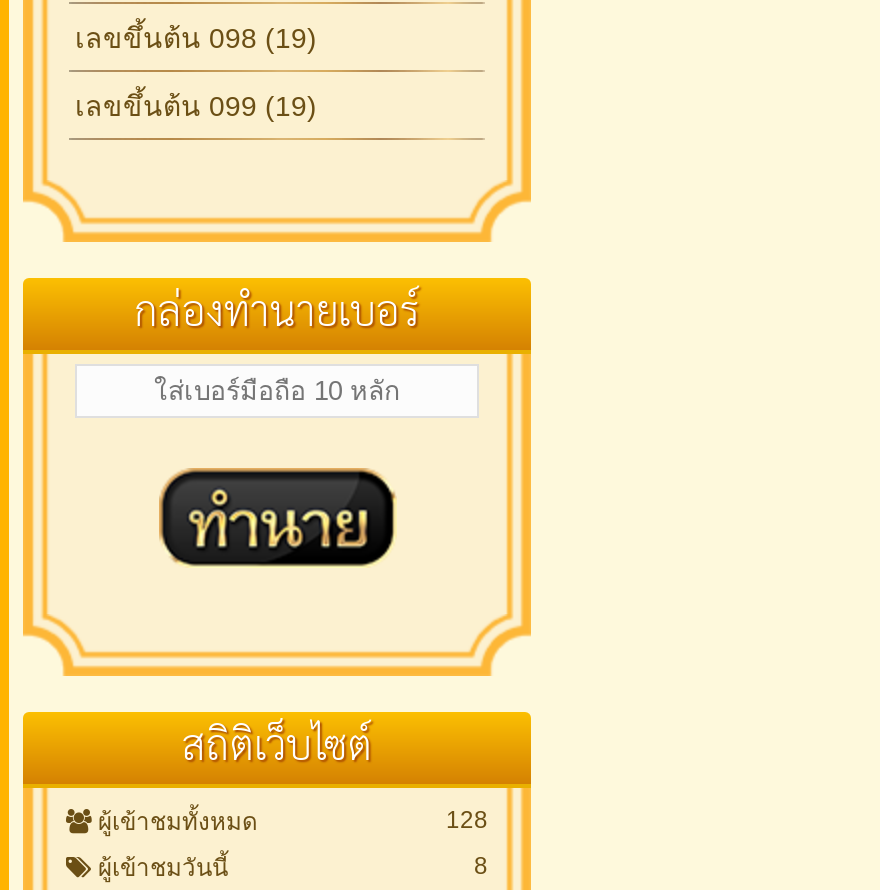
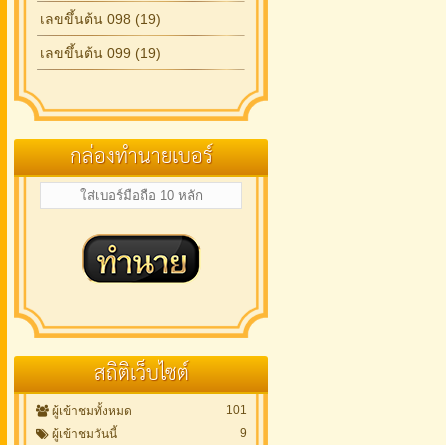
- 128
+ 101

- 8
+ 9
